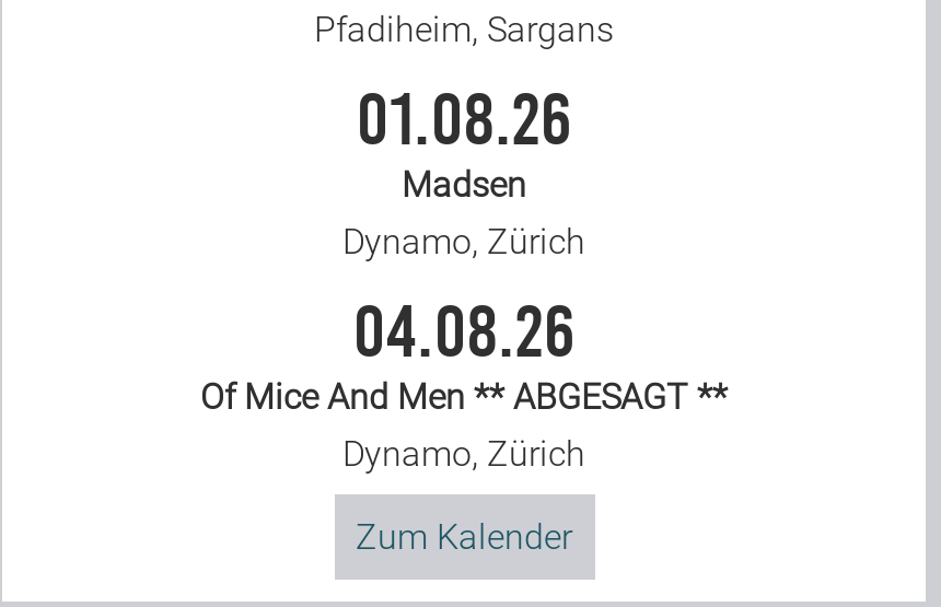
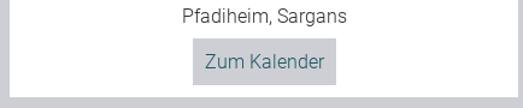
- 01.08.26
- Madsen
- Dynamo, Zürich
- 04.08.26
- Of Mice And Men ** ABGESAGT **
- Dynamo, Zürich
